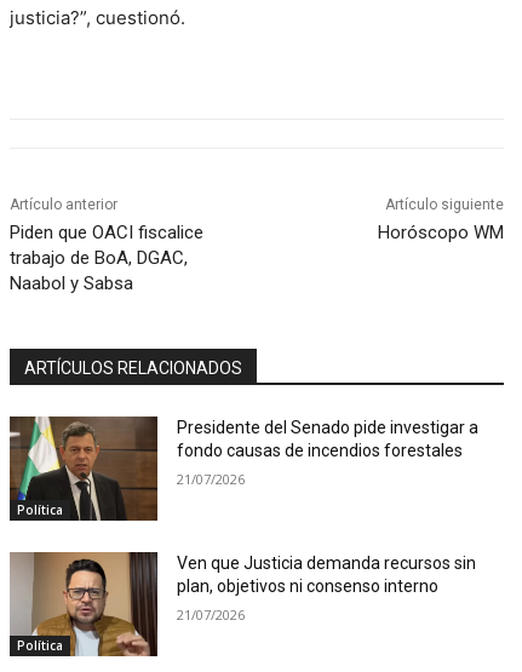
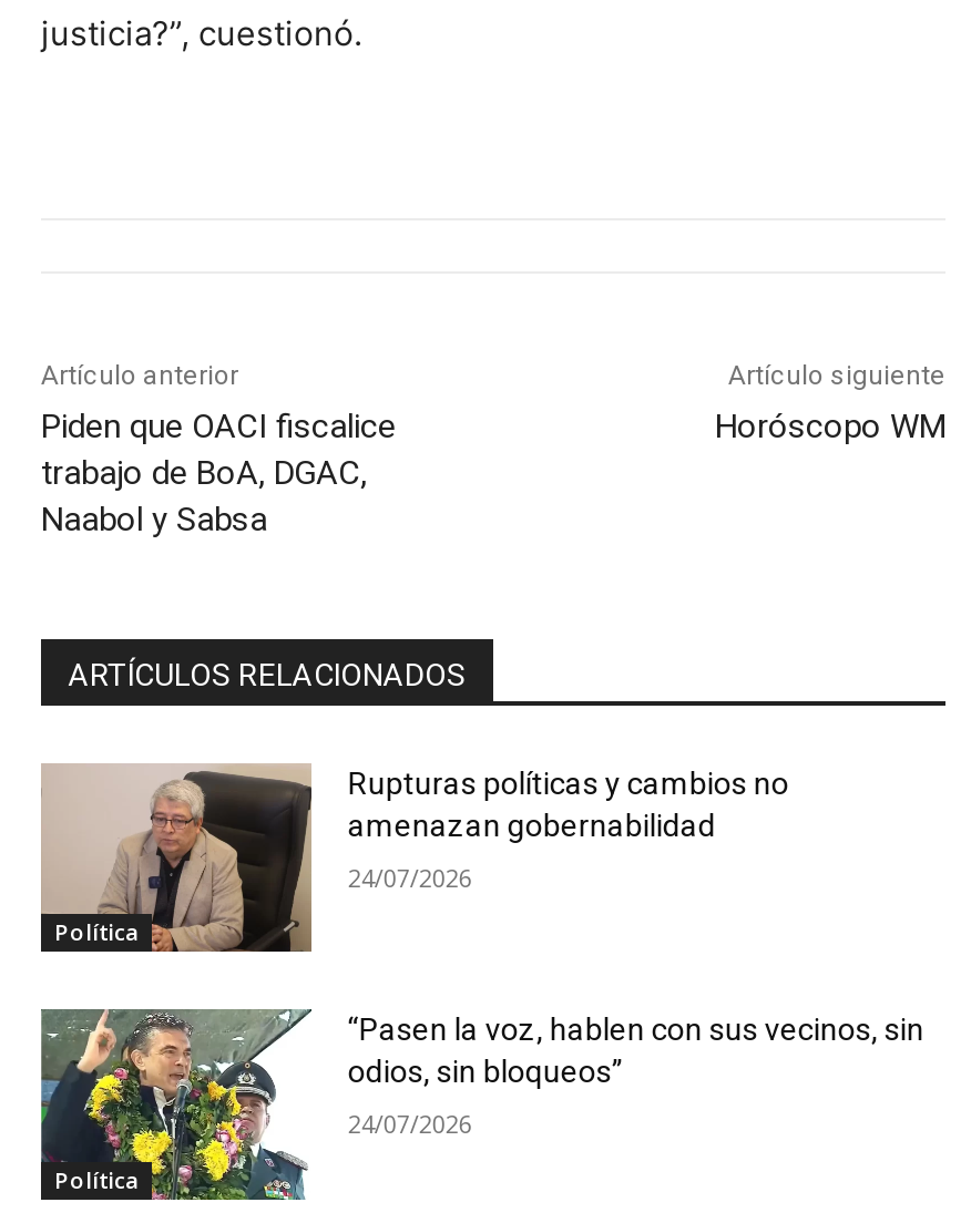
- [image]
- Presidente del Senado pide investigar a
- fondo causas de incendios forestales
+ [image]
+ Rupturas políticas y cambios no
+ amenazan gobernabilidad

- 21/07/2026
+ 24/07/2026

- [image]
- Ven que Justicia demanda recursos sin
- plan, objetivos ni consenso interno
+ [image]
+ “Pasen la voz, hablen con sus vecinos, sin
+ odios, sin bloqueos”

- 21/07/2026
+ 24/07/2026
